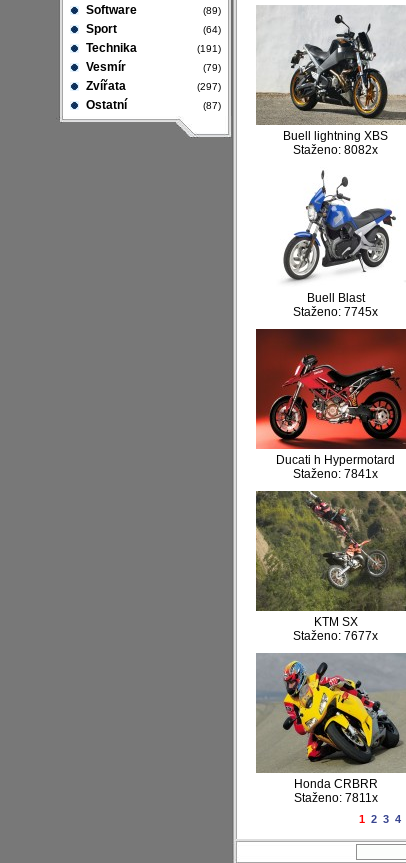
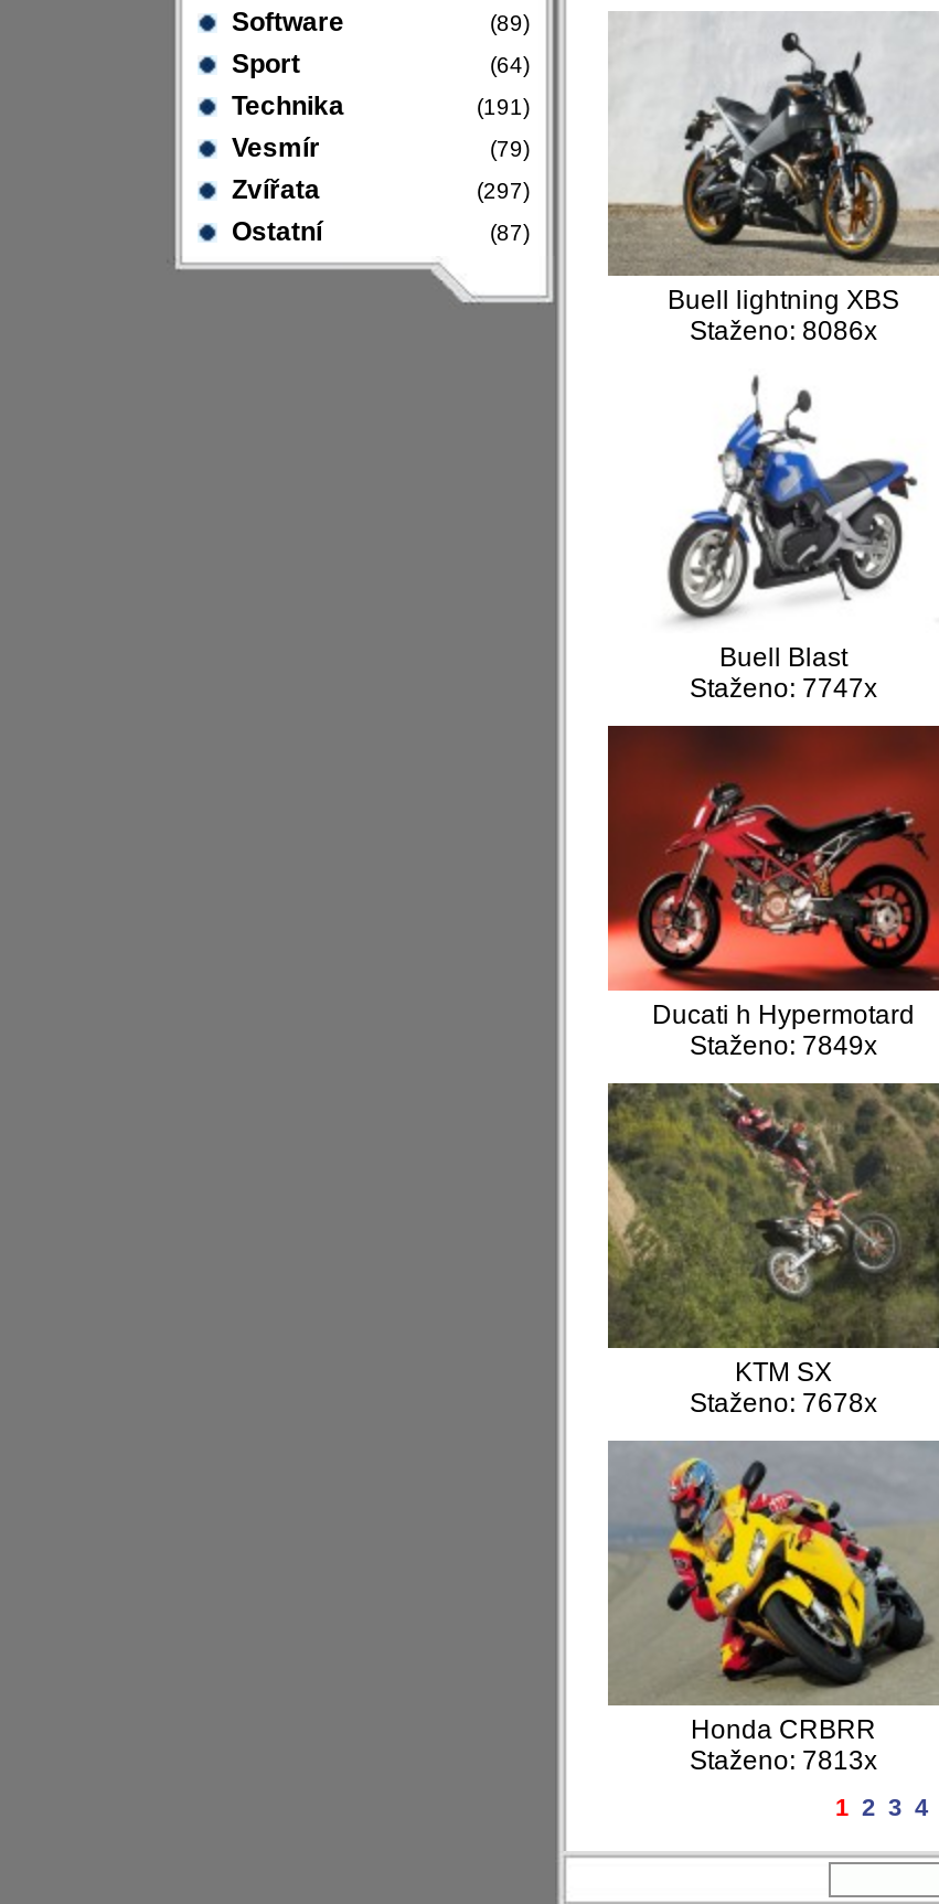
- Staženo: 8082x
+ Staženo: 8086x

- Staženo: 7745x
+ Staženo: 7747x

- Staženo: 7841x
+ Staženo: 7849x

- Staženo: 7677x
+ Staženo: 7678x

- Staženo: 7811x
+ Staženo: 7813x
